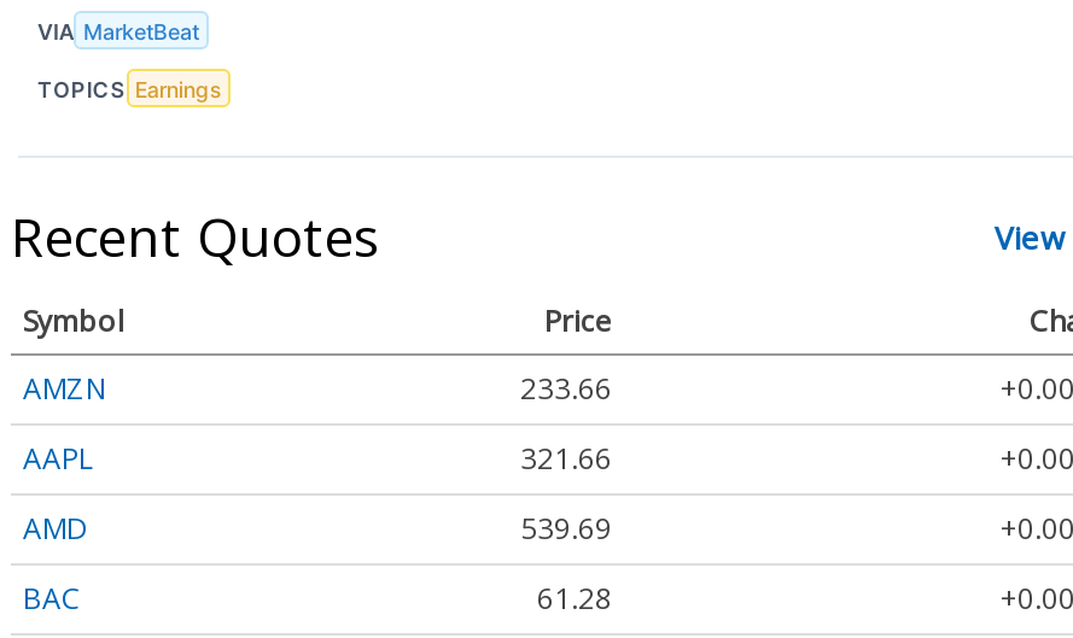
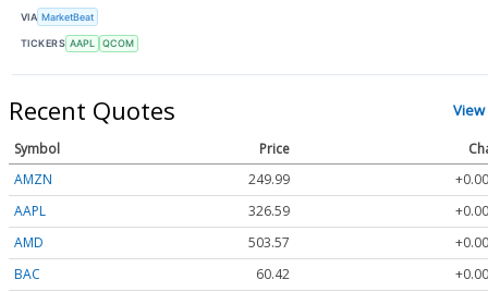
- TOPICS Earnings
+ TICKERS AAPL
+ QCOM

- 233.66
+ 249.99

- 321.66
+ 326.59

- 539.69
+ 503.57

- 61.28
+ 60.42
